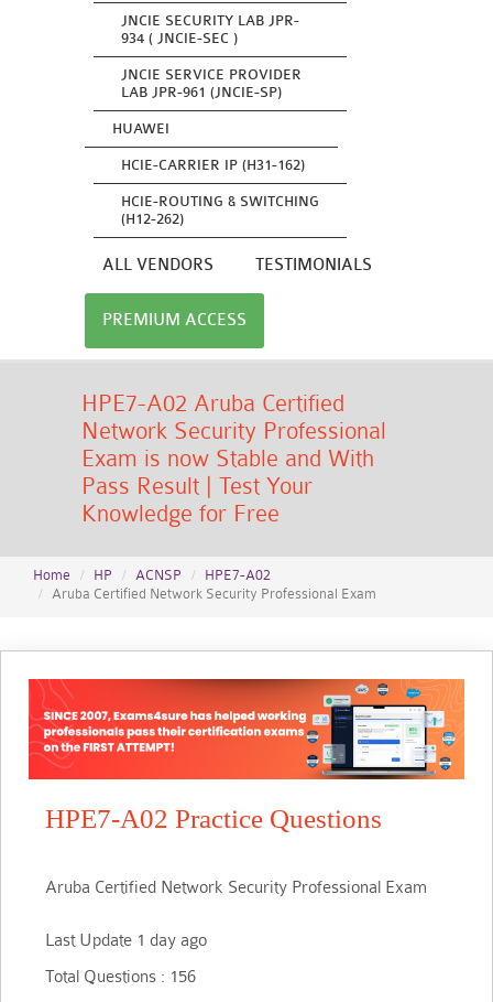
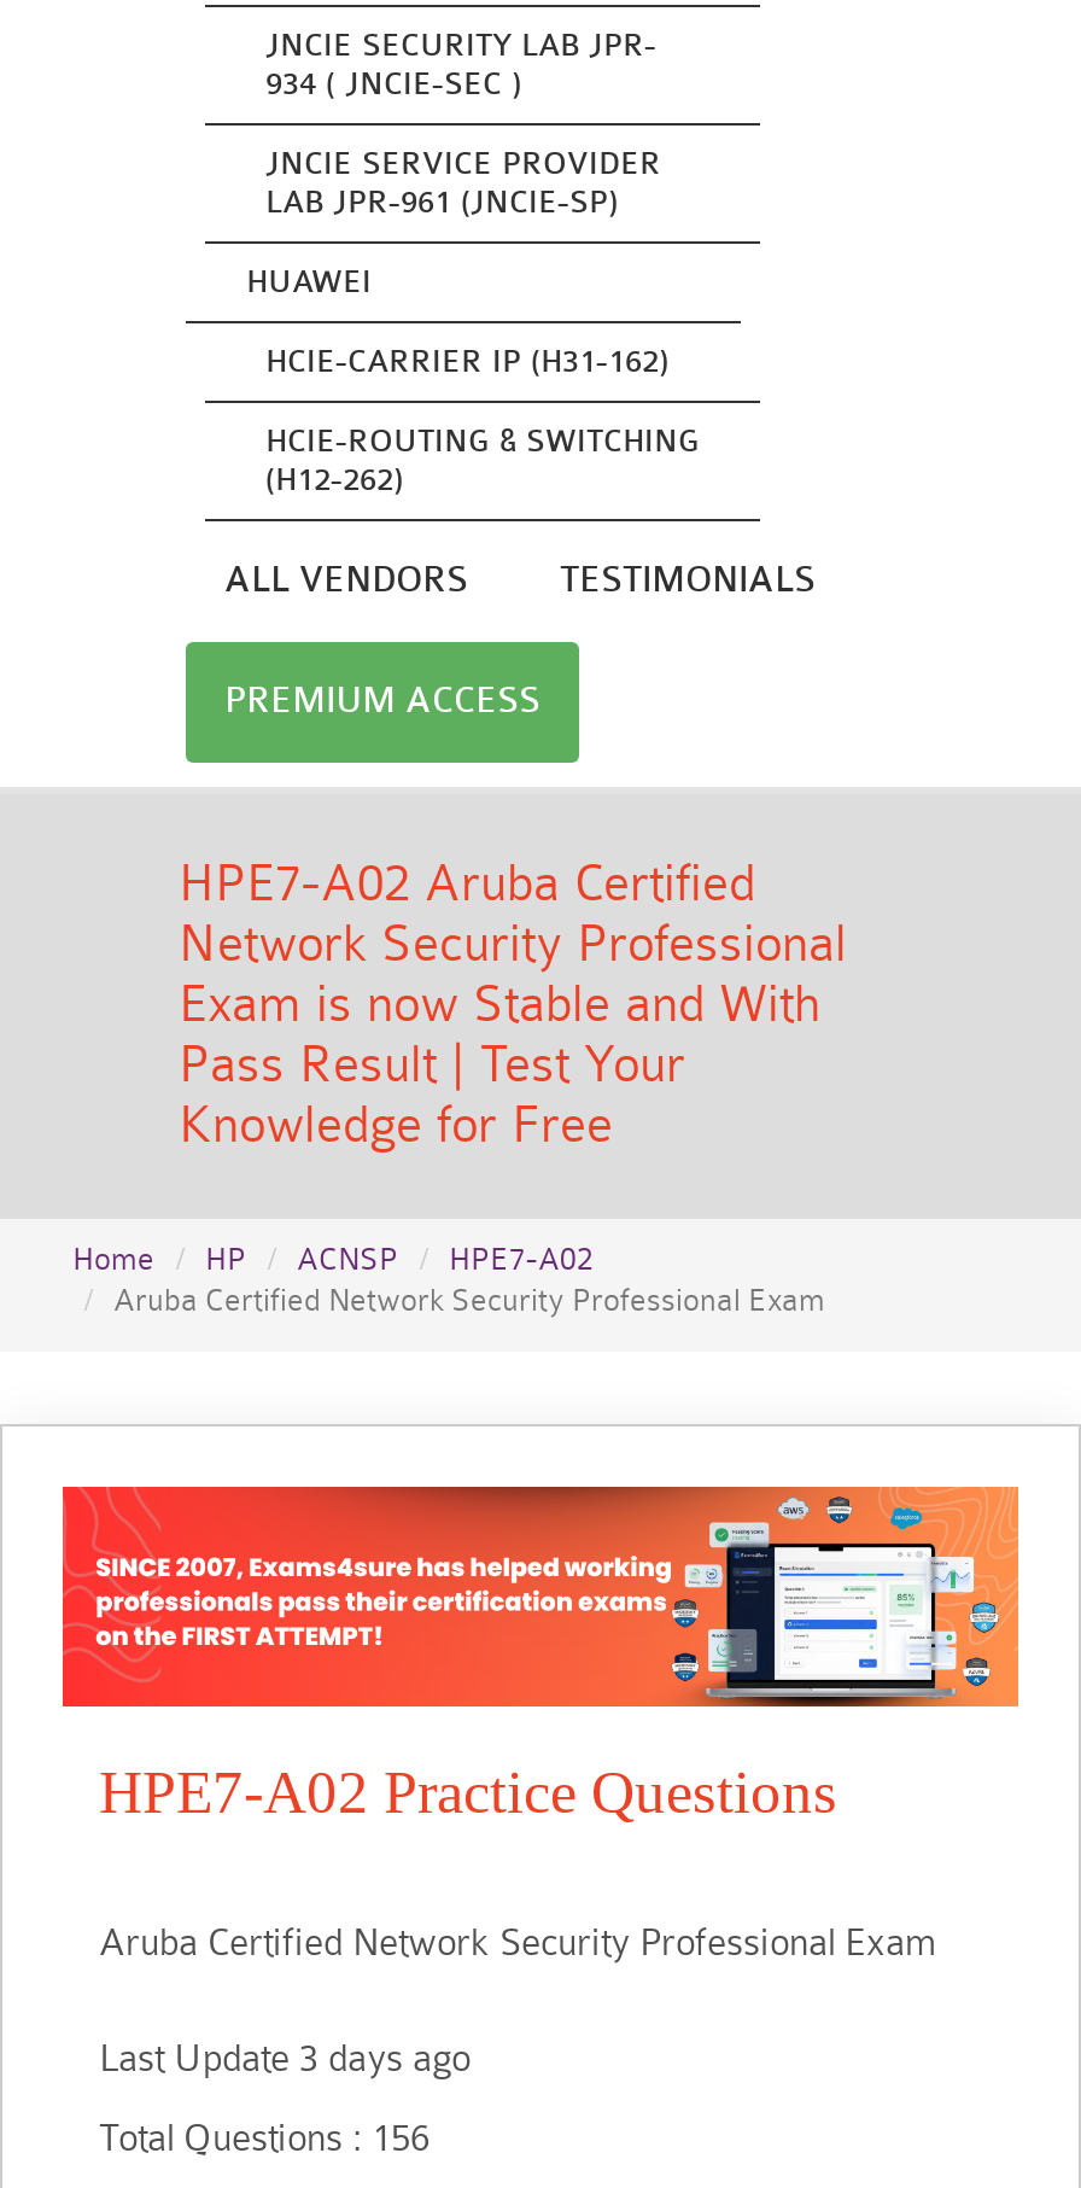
- Last Update 1 day ago
+ Last Update 3 days ago
